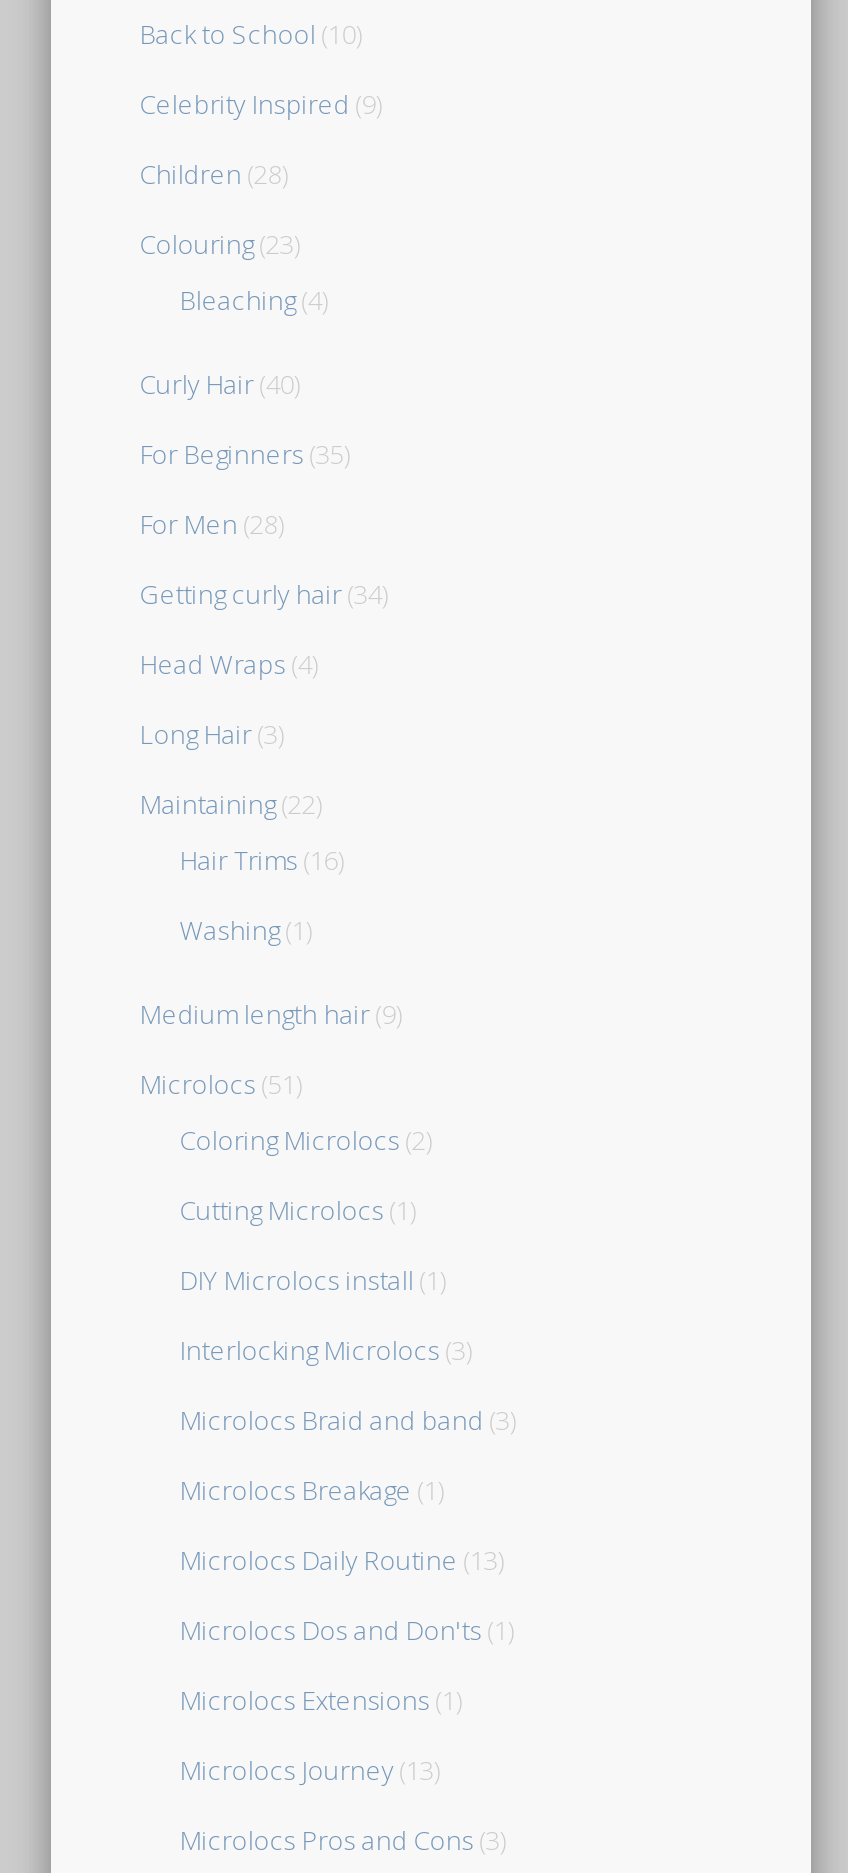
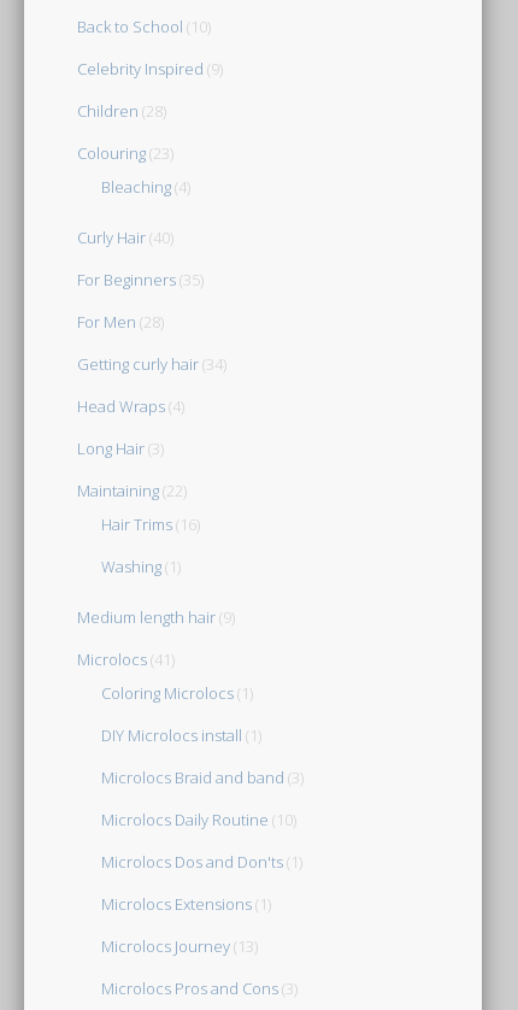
- Microlocs (51)
- Coloring Microlocs (2)
- Cutting Microlocs (1)
+ Microlocs(41)
+ Coloring Microlocs(1)

- Interlocking Microlocs (3)

- Microlocs Breakage (1)
- Microlocs Daily Routine (13)
+ Microlocs Daily Routine (10)
